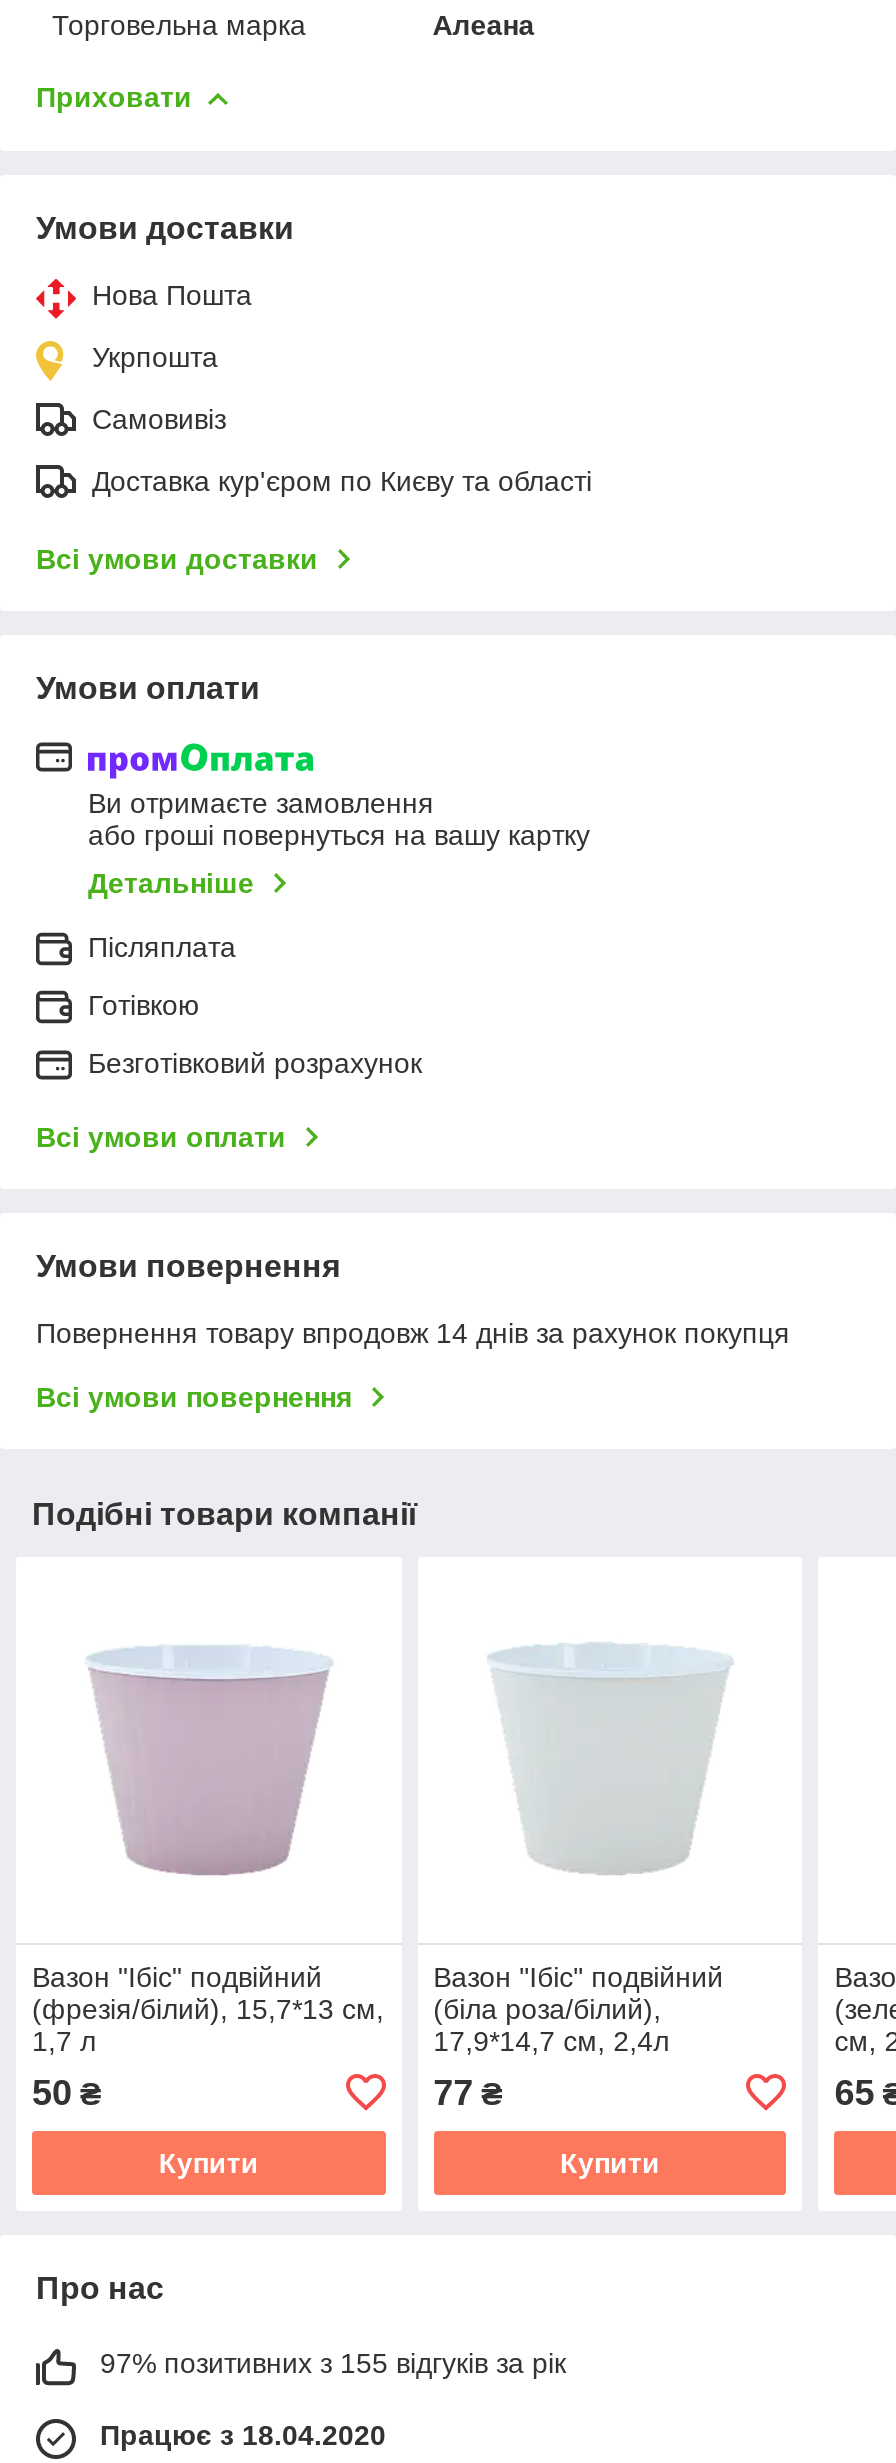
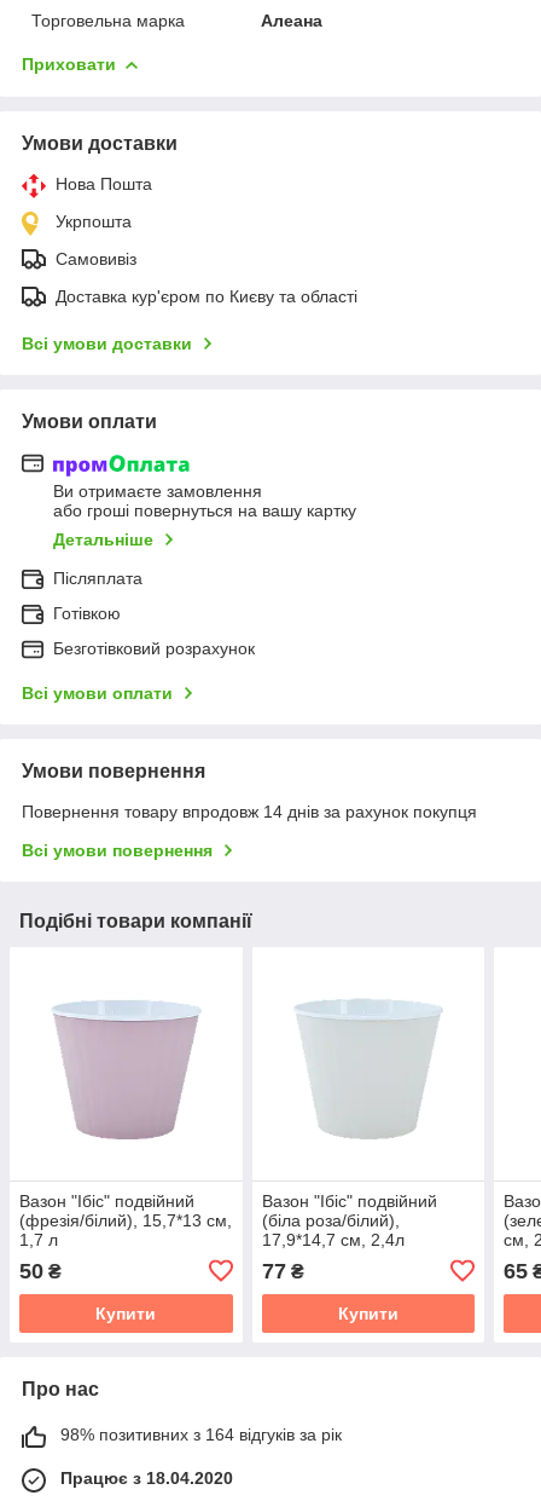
- 97% позитивних з 155 відгуків за рік
+ 98% позитивних з 164 відгуків за рік
